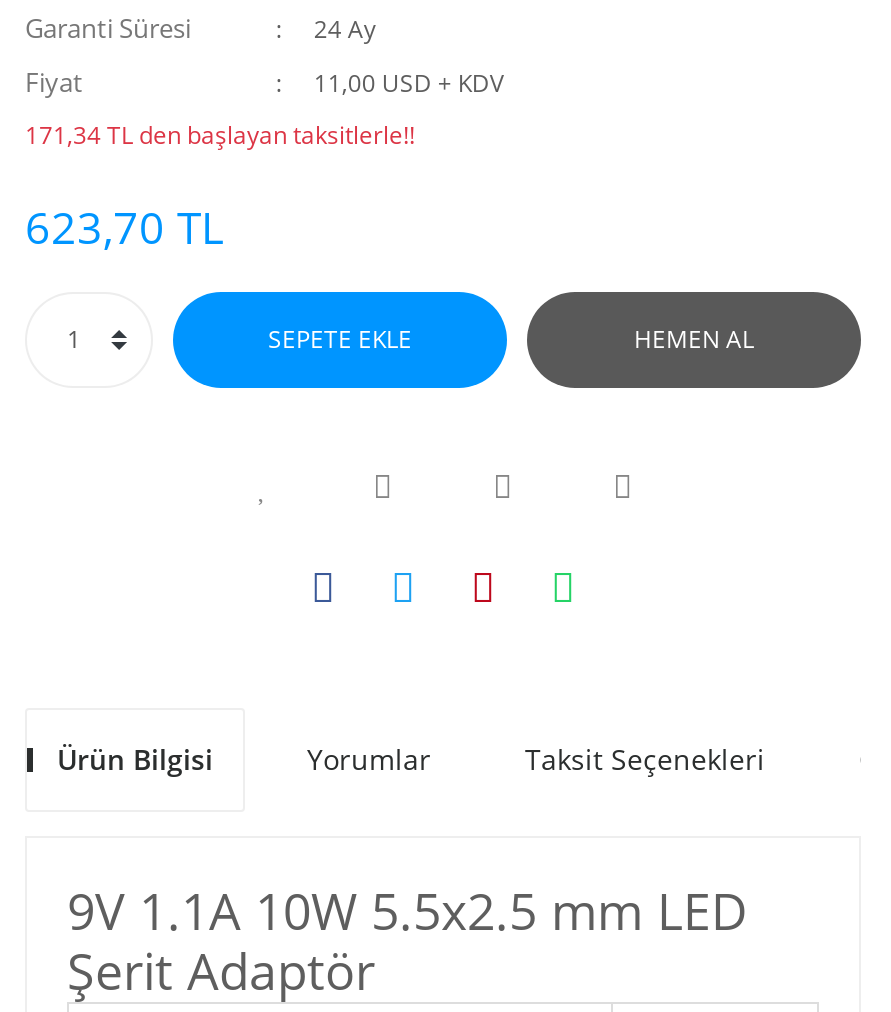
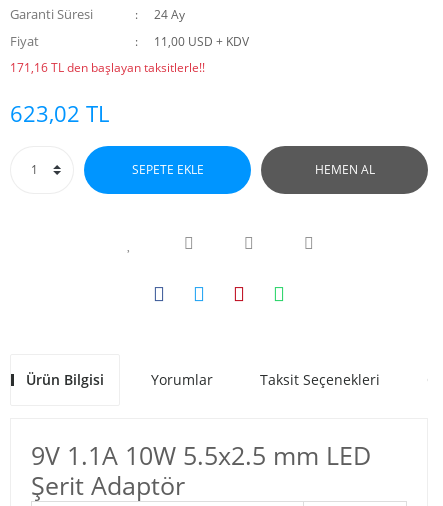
- 171,34 TL den başlayan taksitlerle!!
+ 171,16 TL den başlayan taksitlerle!!

- 623,70 TL
+ 623,02 TL
